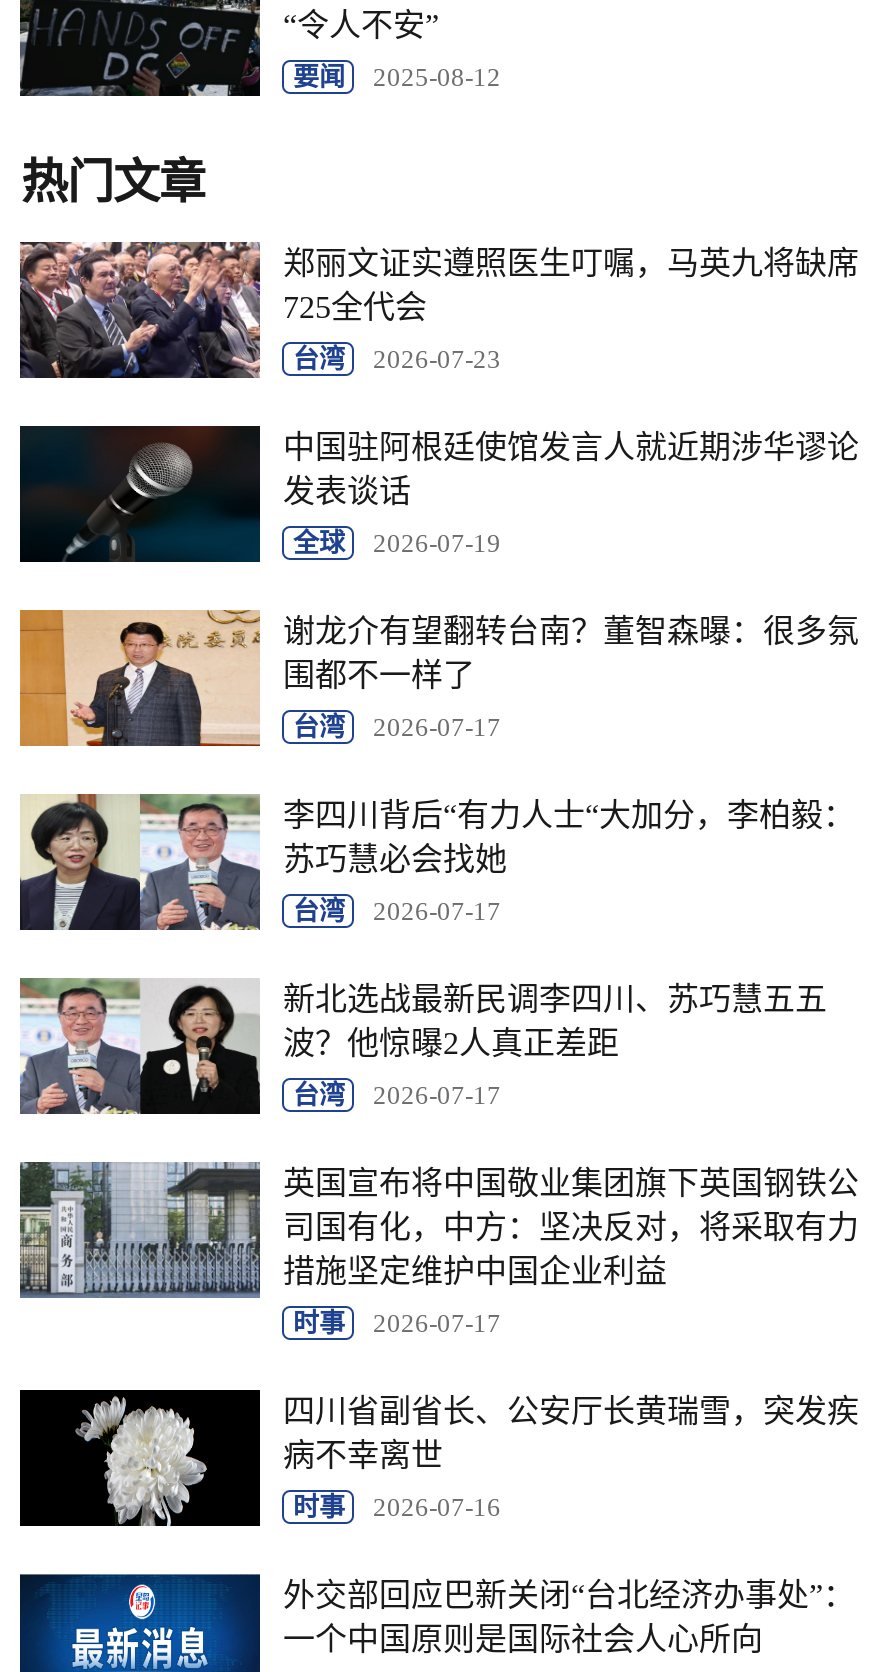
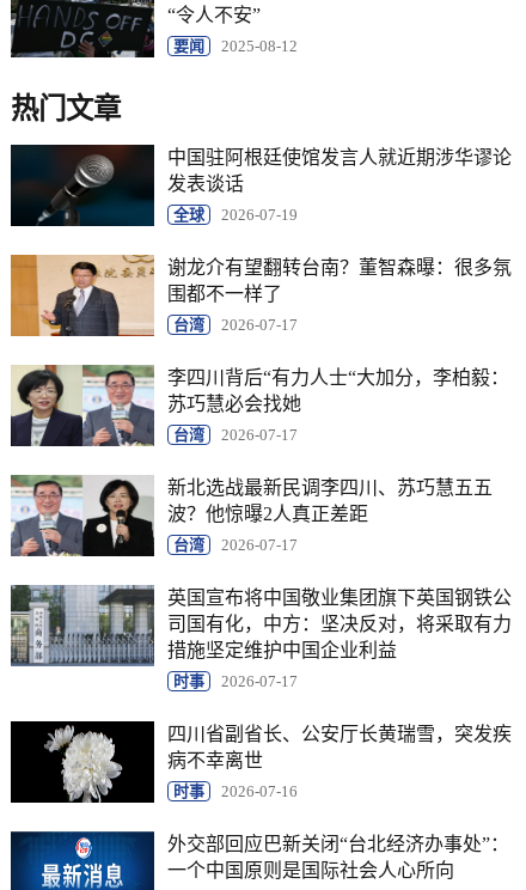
- [image]
- 郑丽文证实遵照医生叮嘱，马英九将缺席
- 725全代会
- 台湾
- 2026-07-23
